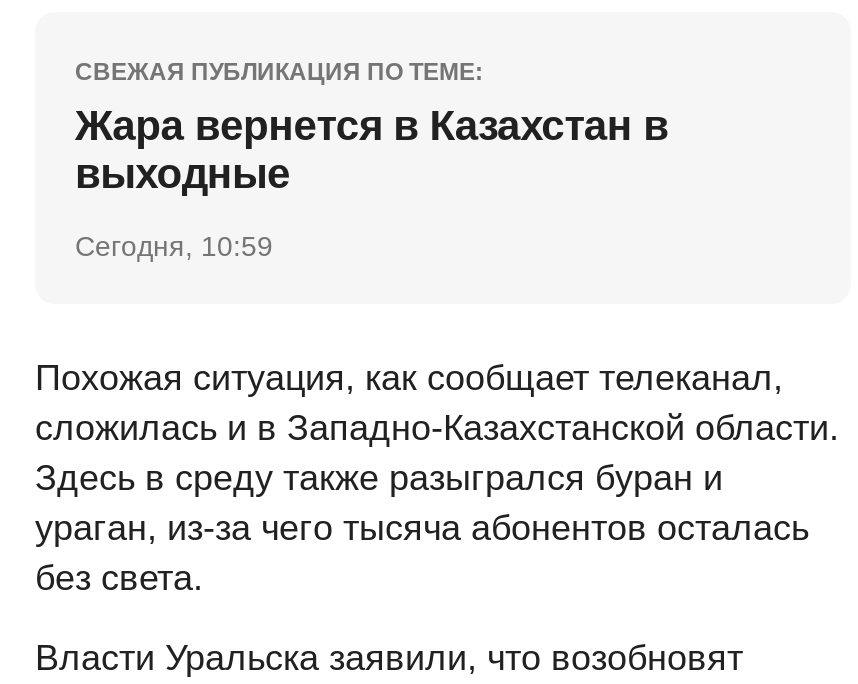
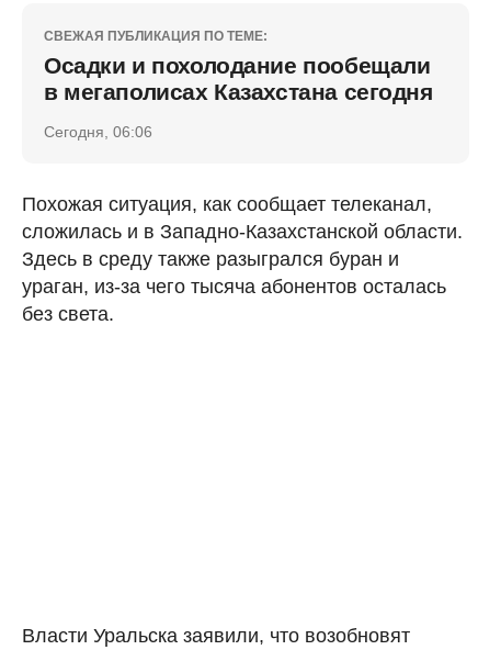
- Жара вернется в Казахстан в
- выходные
+ Осадки и похолодание пообещали
+ в мегаполисах Казахстана сегодня

- Сегодня, 10:59
+ Сегодня, 06:06
